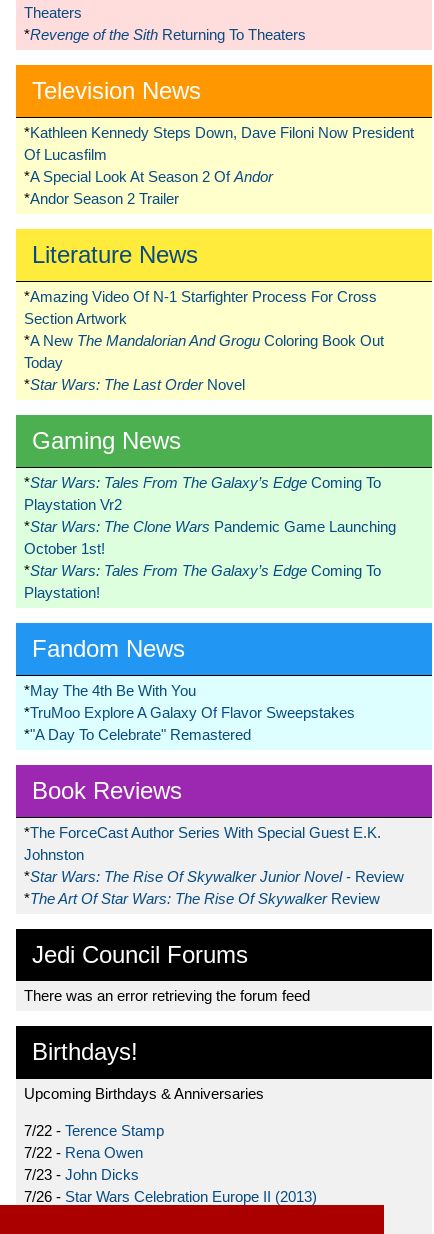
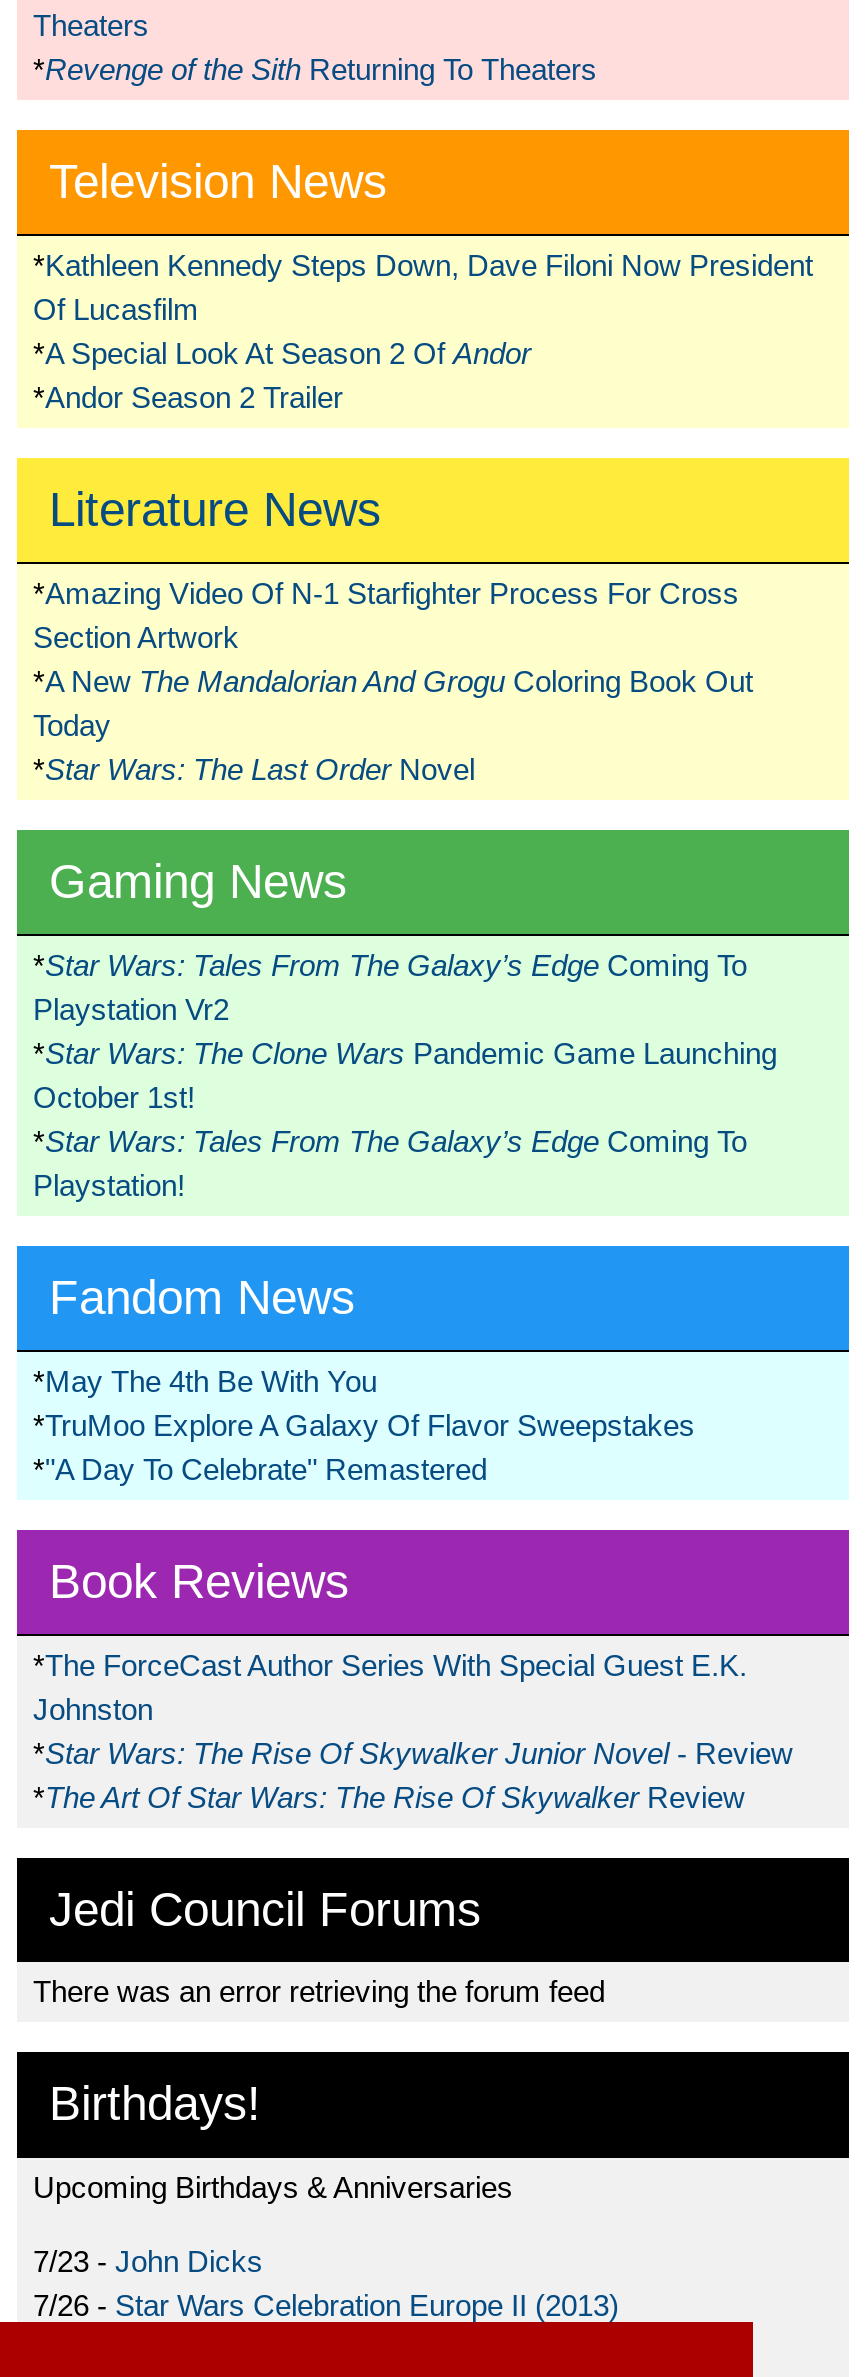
- 7/22 - Terence Stamp
- 7/22 - Rena Owen
